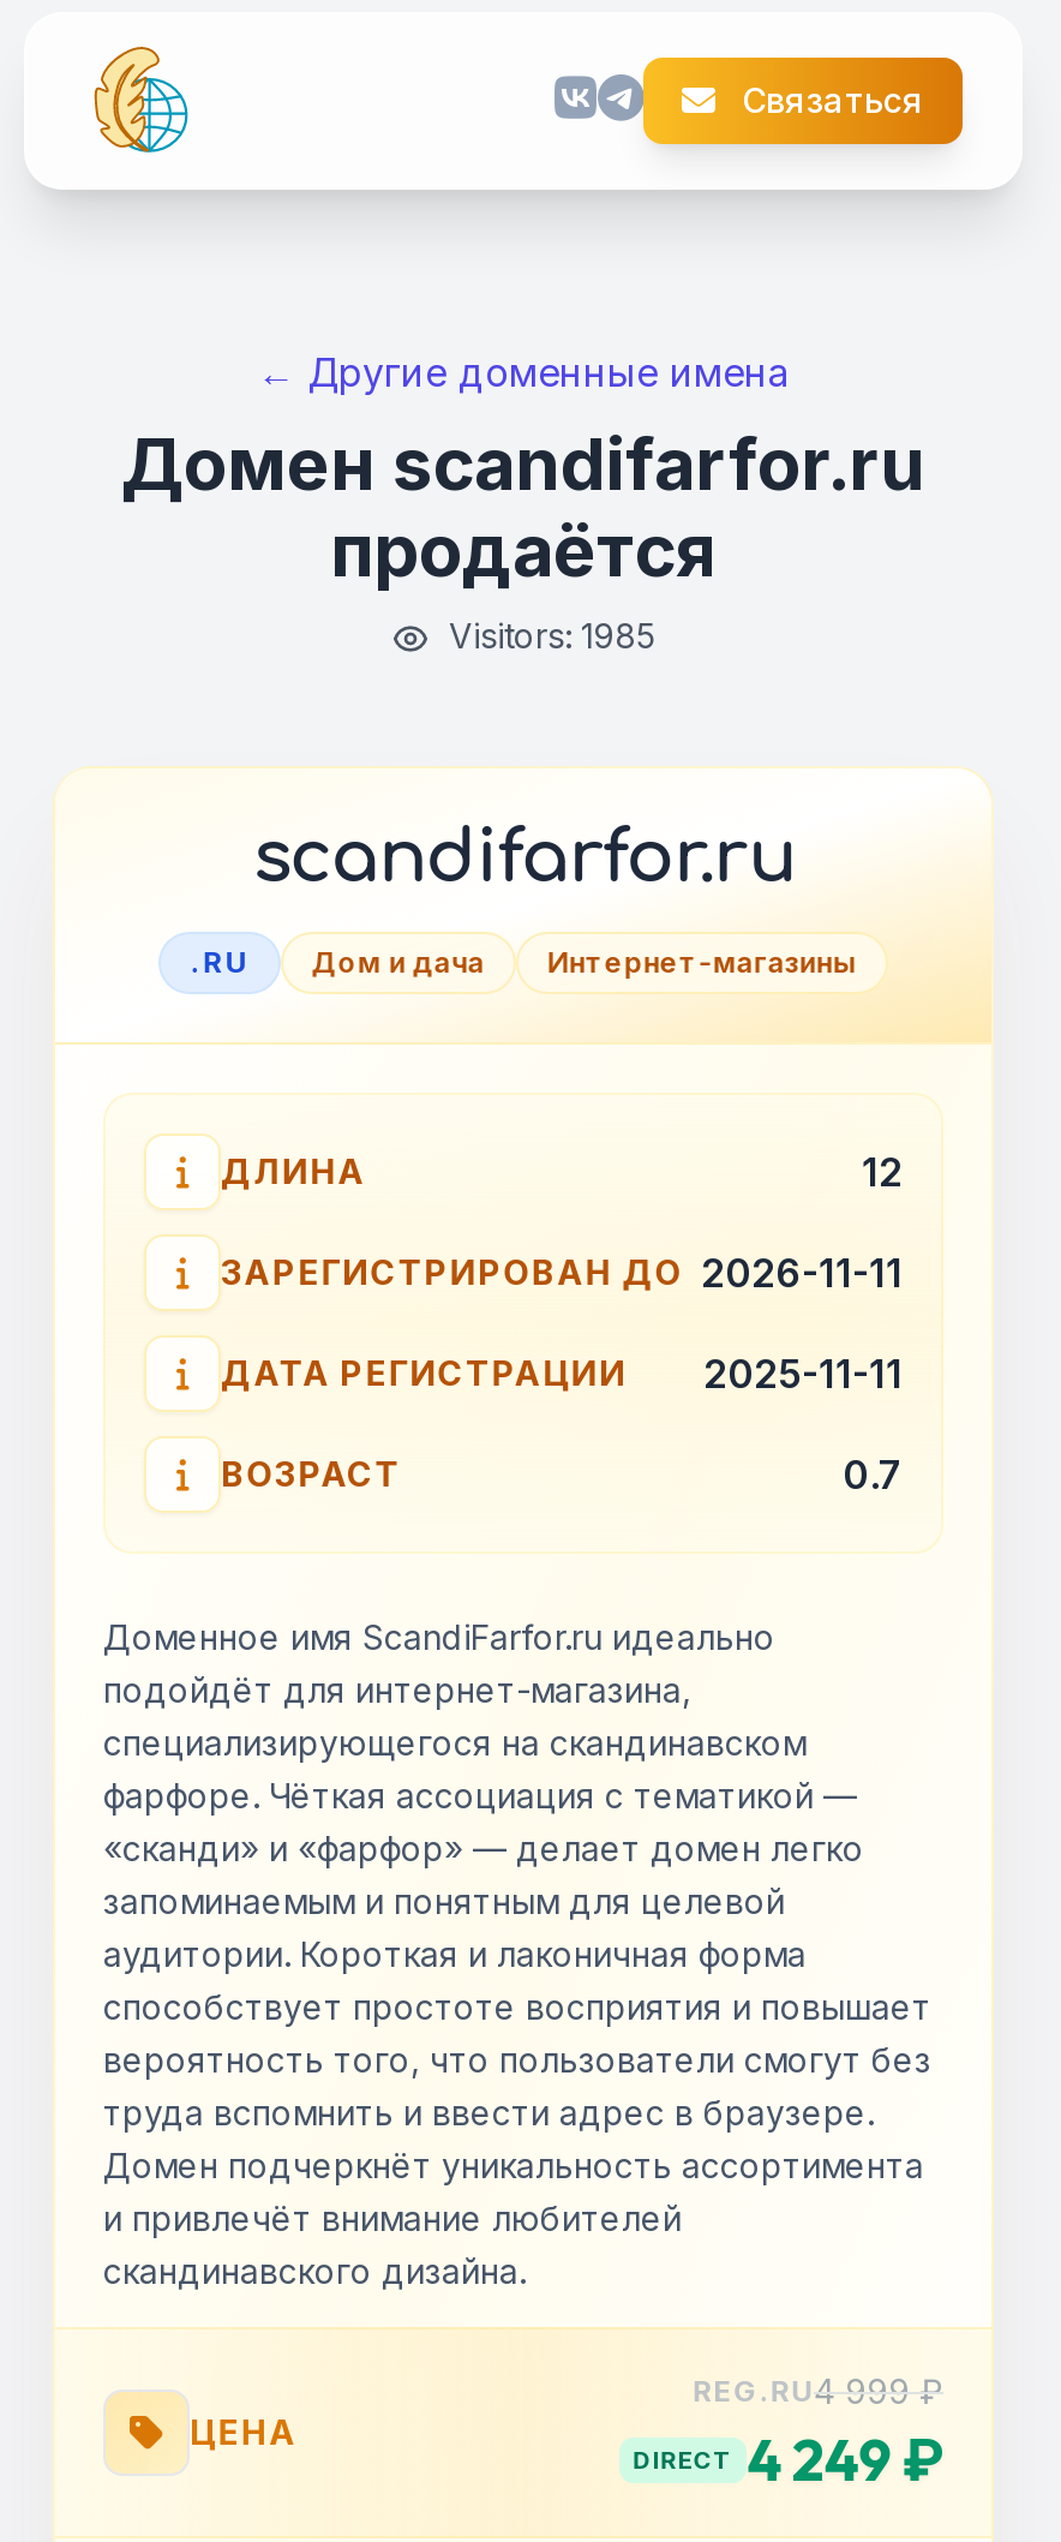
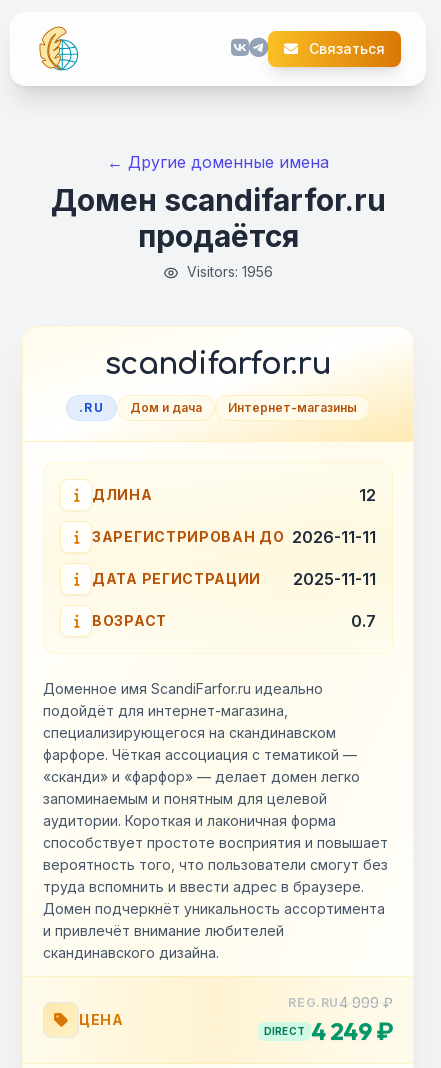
- Visitors: 1985
+ Visitors: 1956
